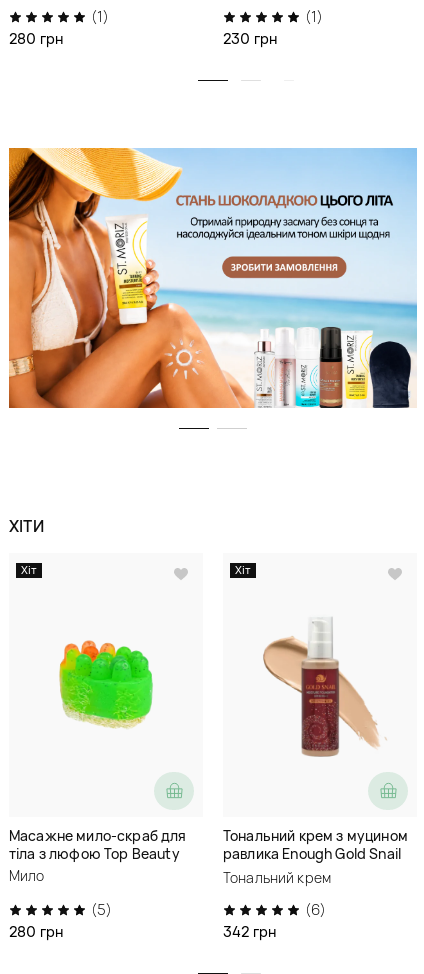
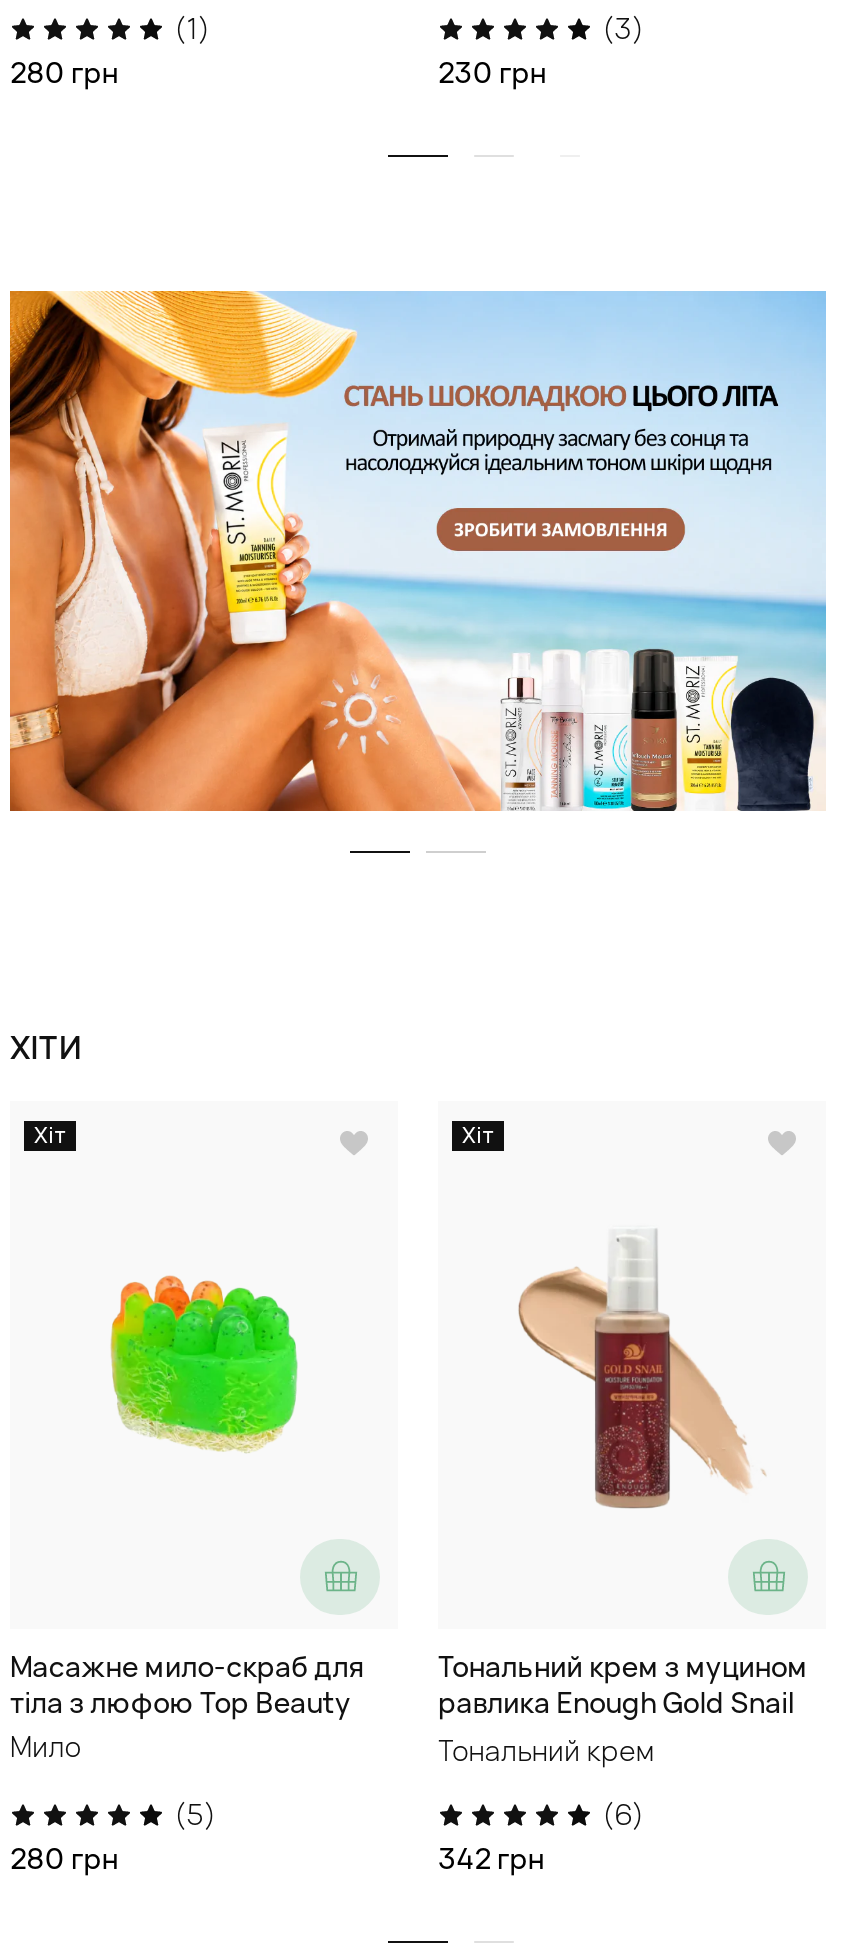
- (1)
+ (3)
